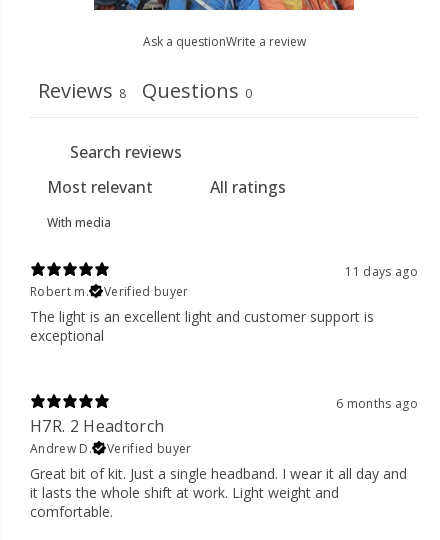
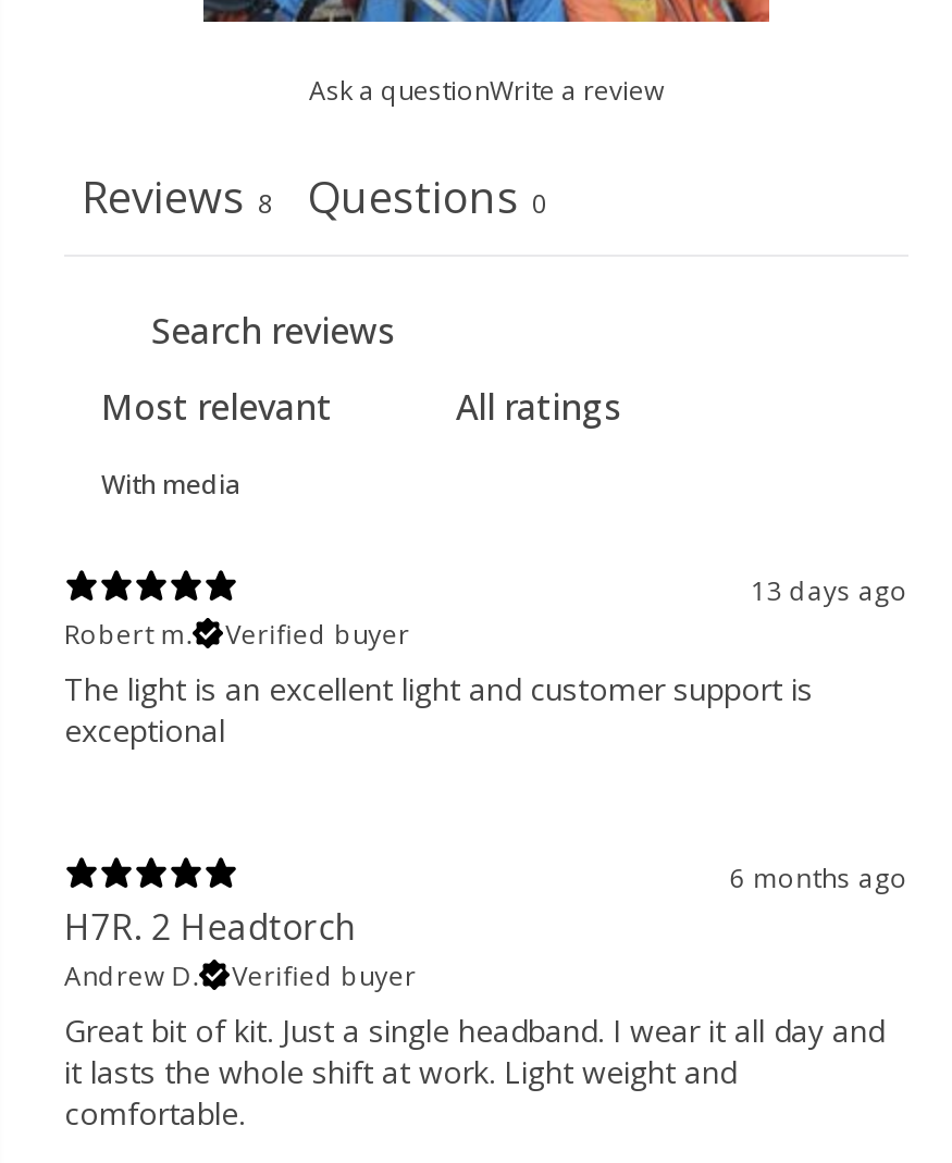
- 11 days ago
+ 13 days ago
